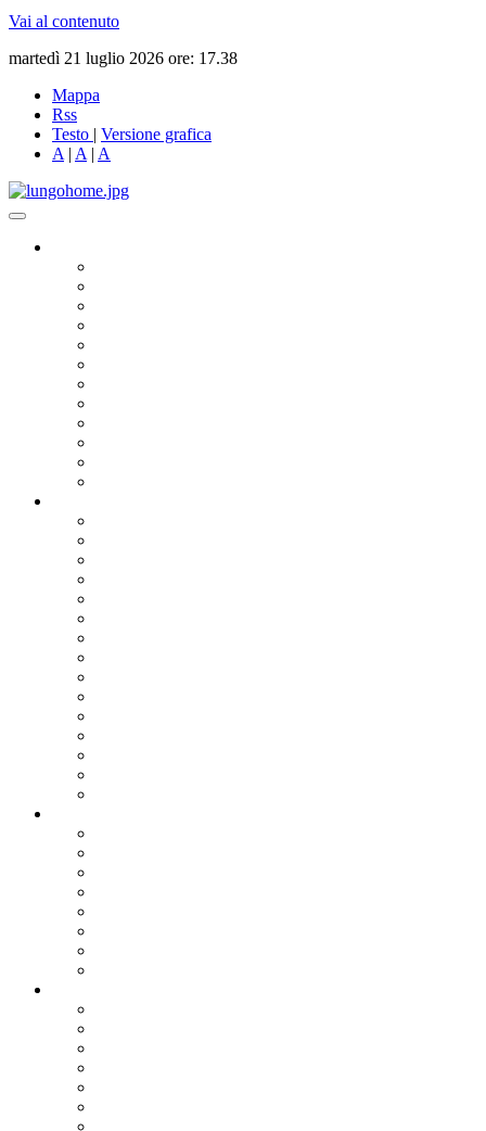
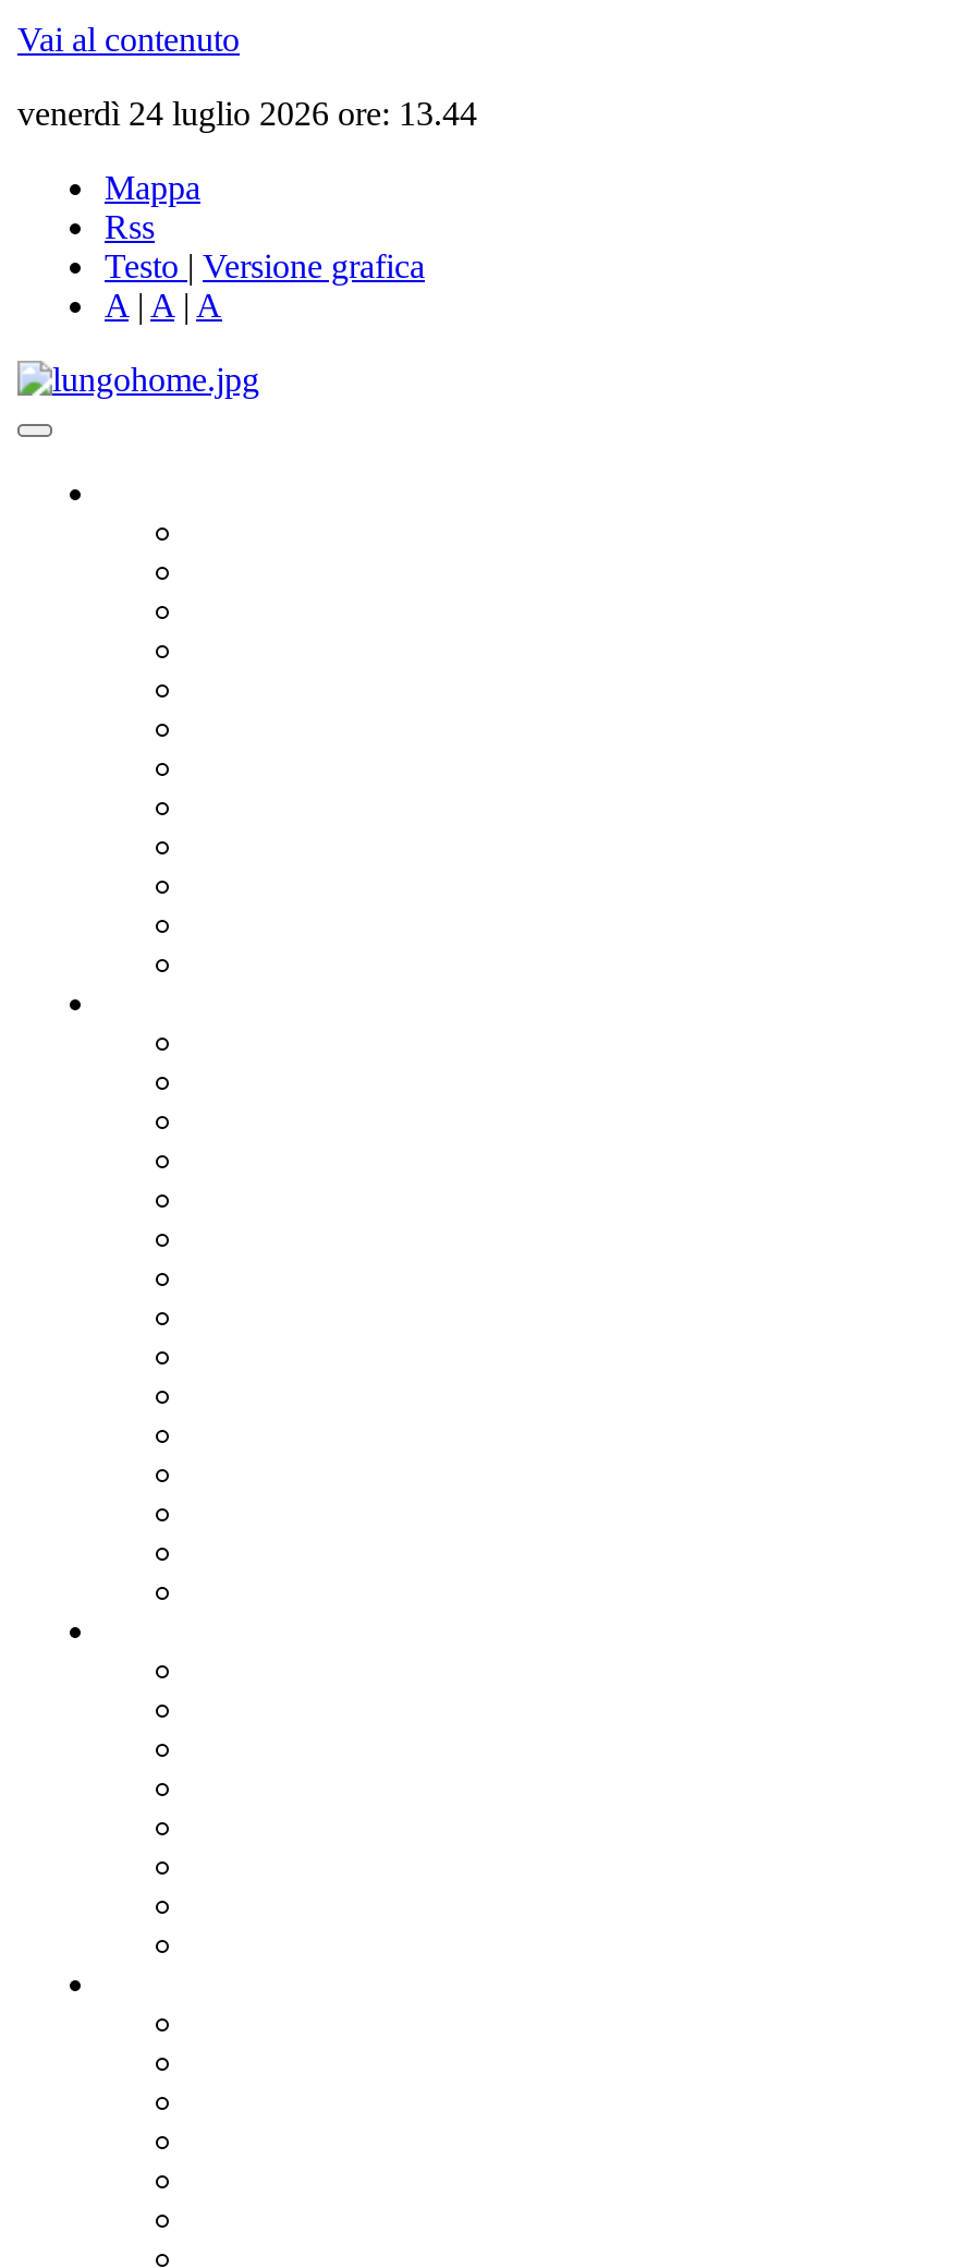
- martedì 21 luglio 2026 ore: 17.38
+ venerdì 24 luglio 2026 ore: 13.44
